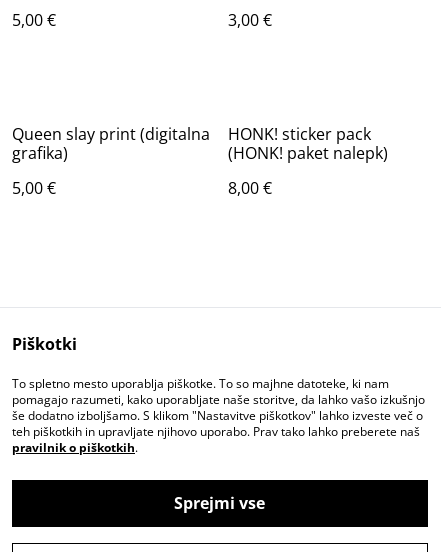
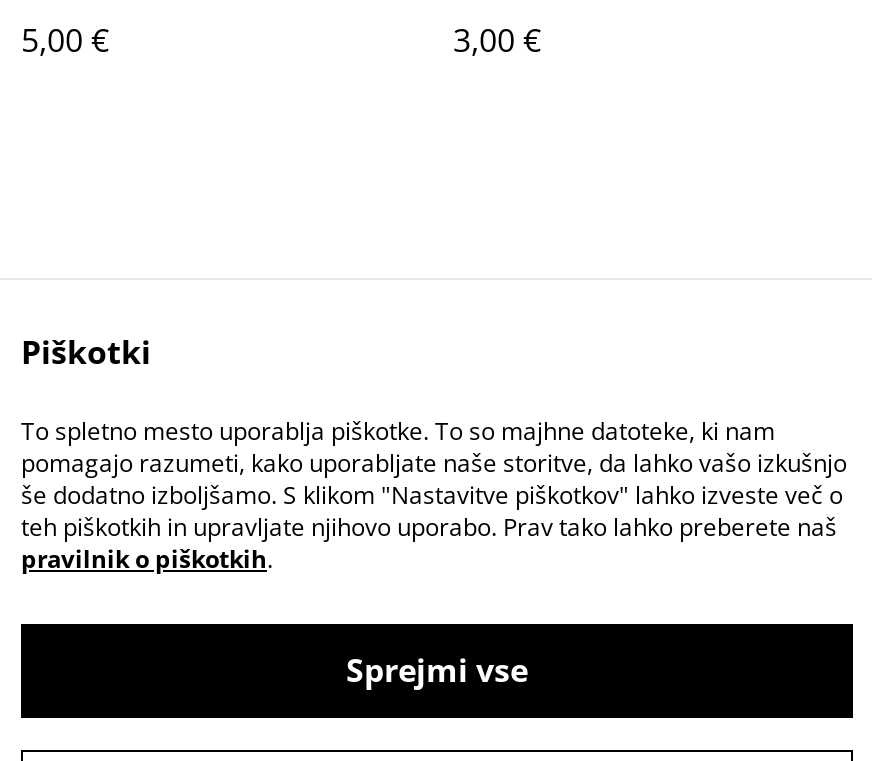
- Queen slay print (digitalna
- grafika)
- 5,00 €

- HONK! sticker pack
- (HONK! paket nalepk)
- 8,00 €
